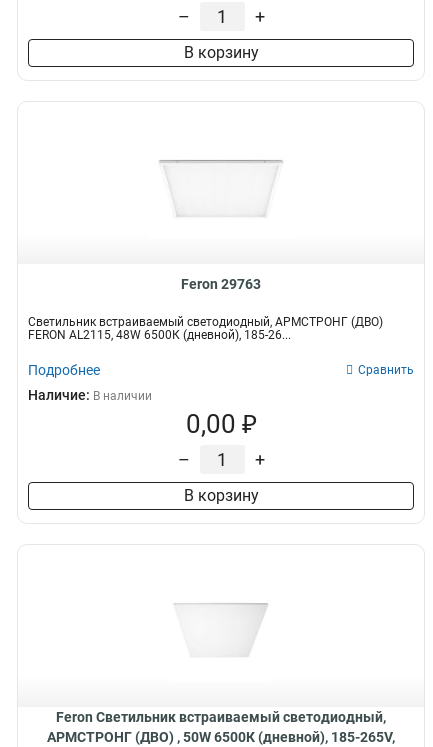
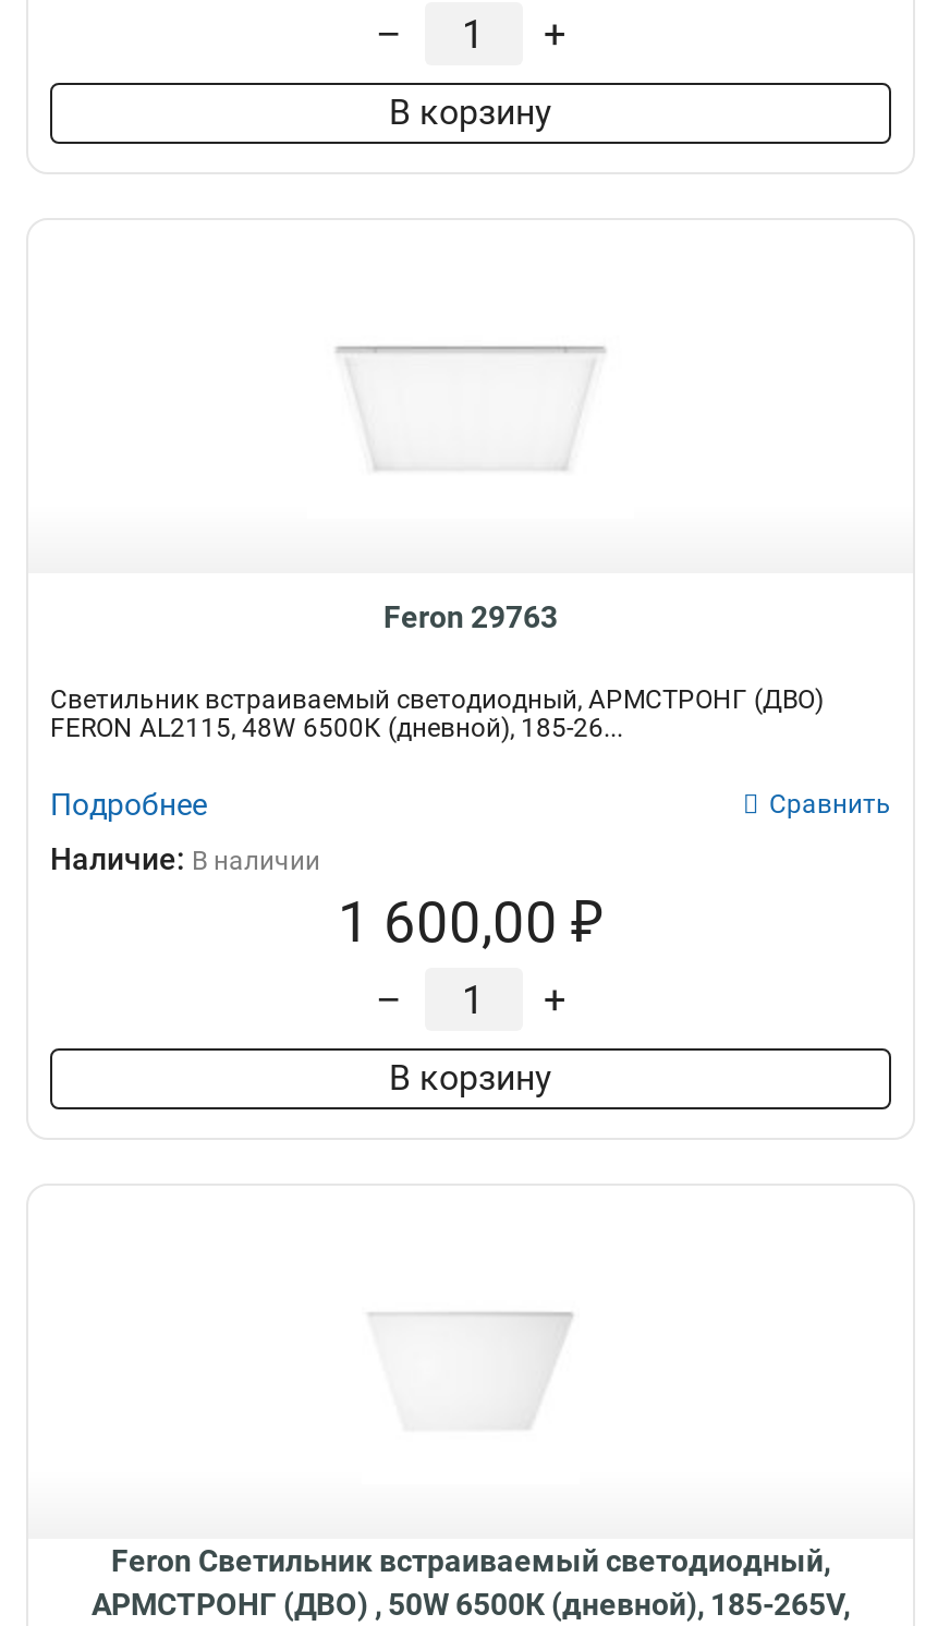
- 0,00 ₽
+ 1 600,00 ₽
